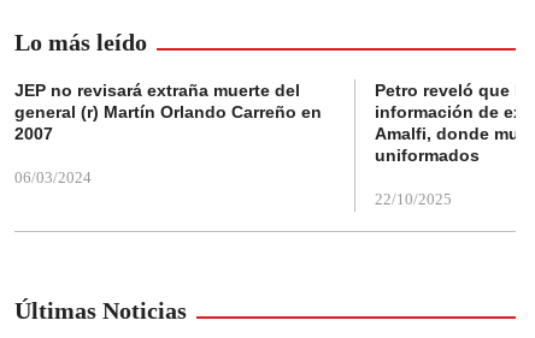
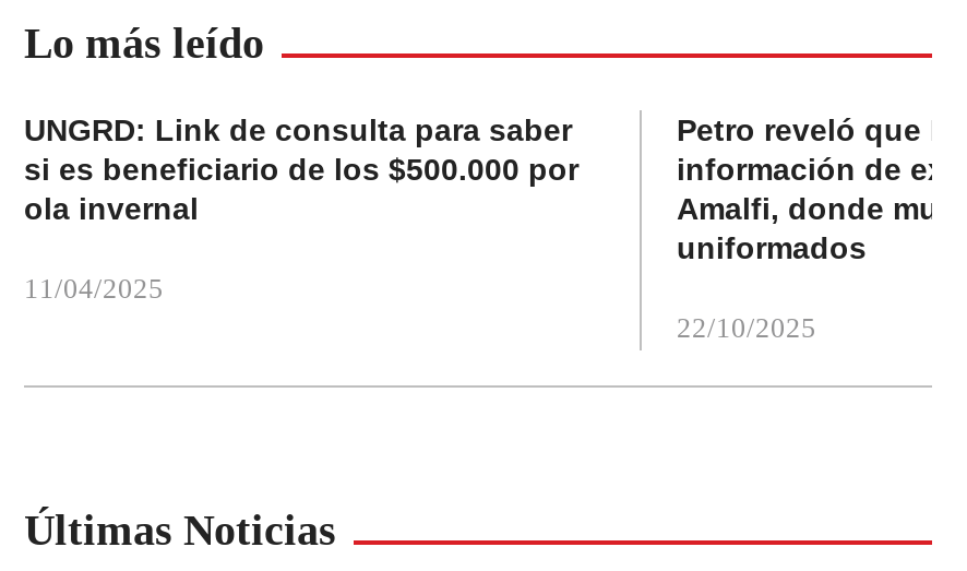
- JEP no revisará extraña muerte del
- general (r) Martín Orlando Carreño en
- 2007
+ UNGRD: Link de consulta para saber
+ si es beneficiario de los $500.000 por
+ ola invernal

- 06/03/2024
+ 11/04/2025
